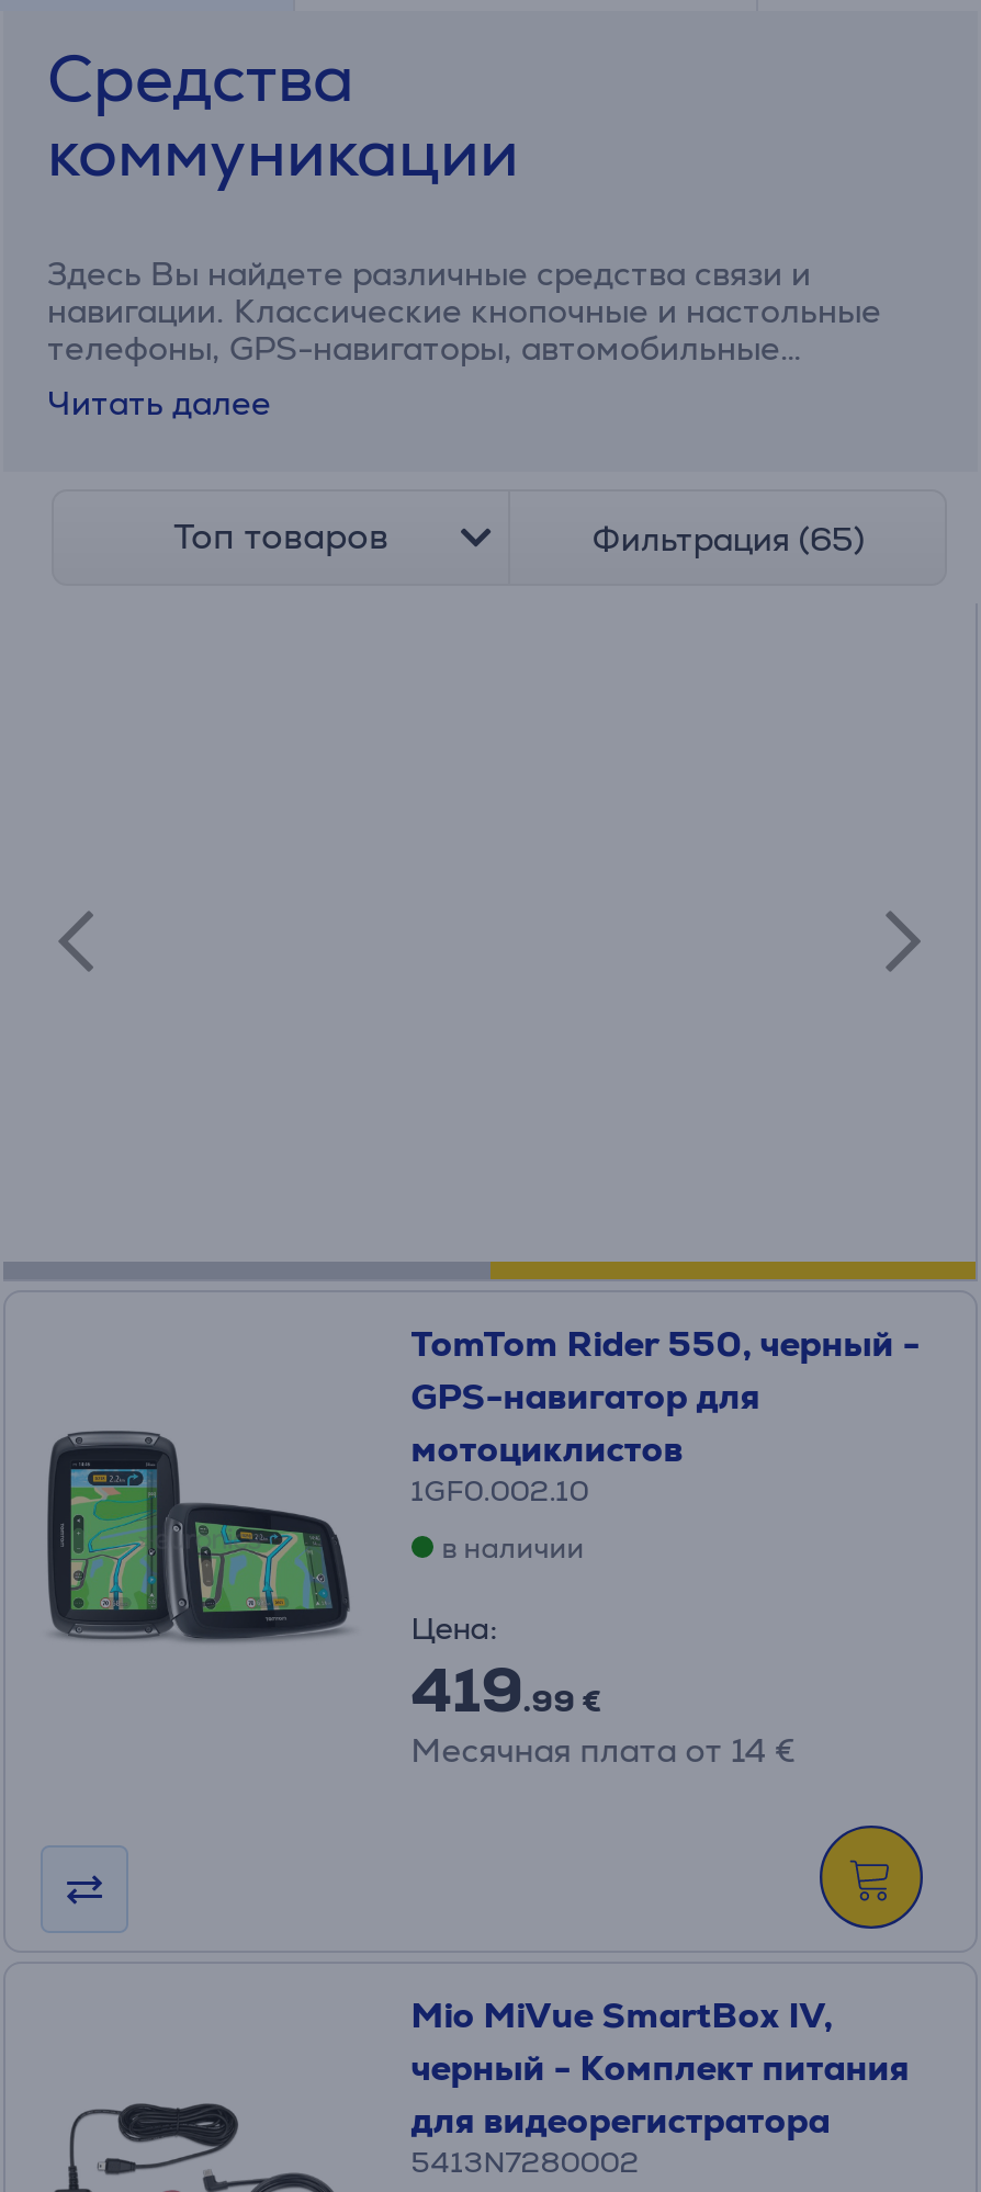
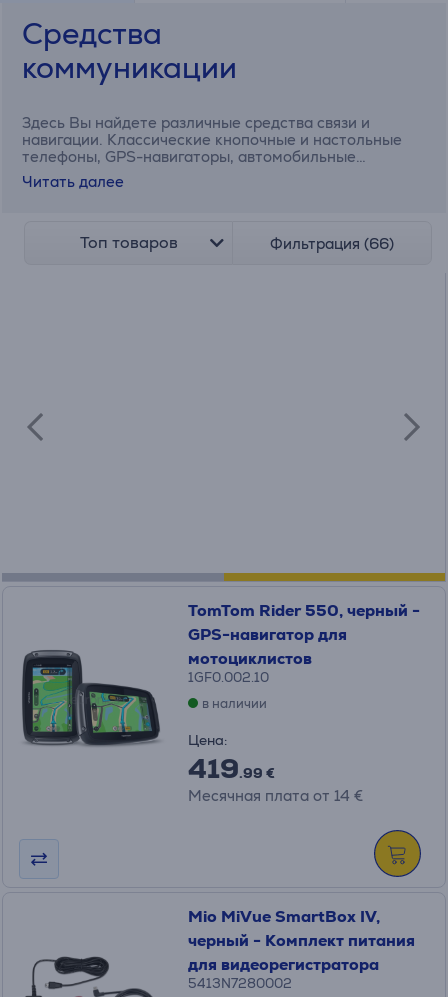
- Фильтрация (65)
+ Фильтрация (66)
